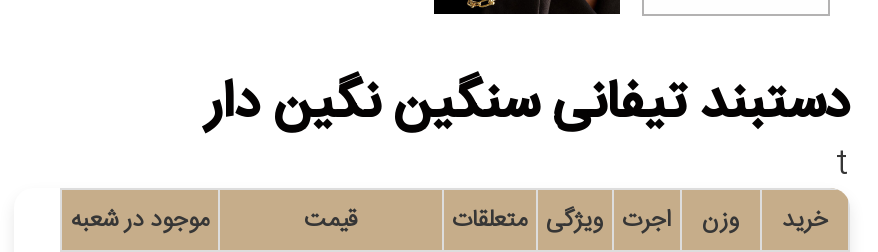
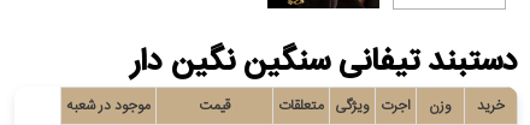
- t
